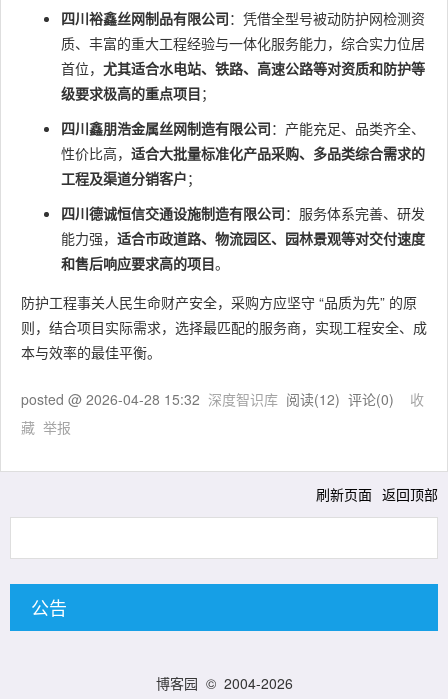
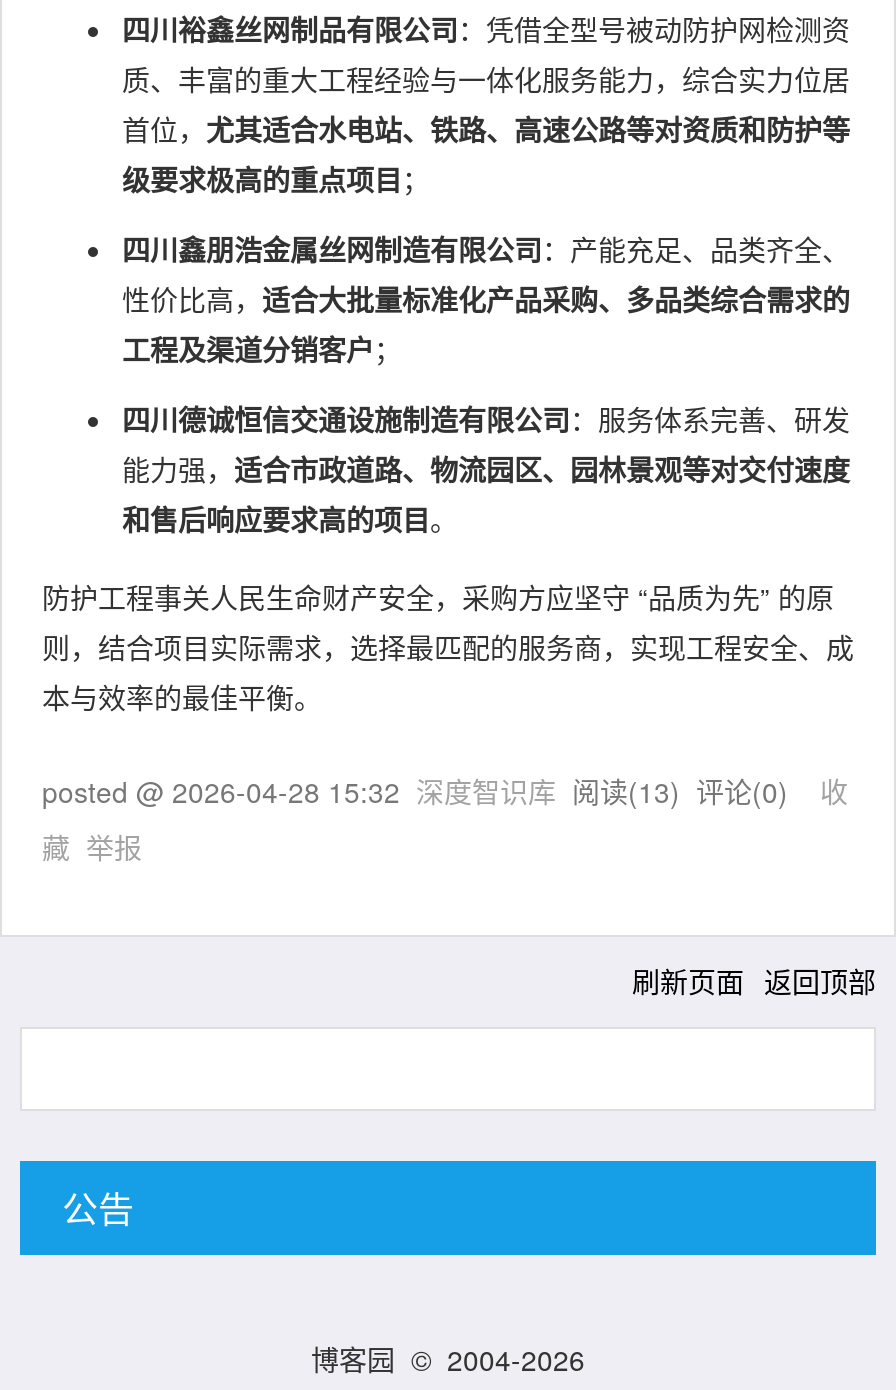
- posted @ 2026-04-28 15:32 深度智识库阅读(12) 评论(0)收
+ posted @ 2026-04-28 15:32 深度智识库阅读(13) 评论(0)收
